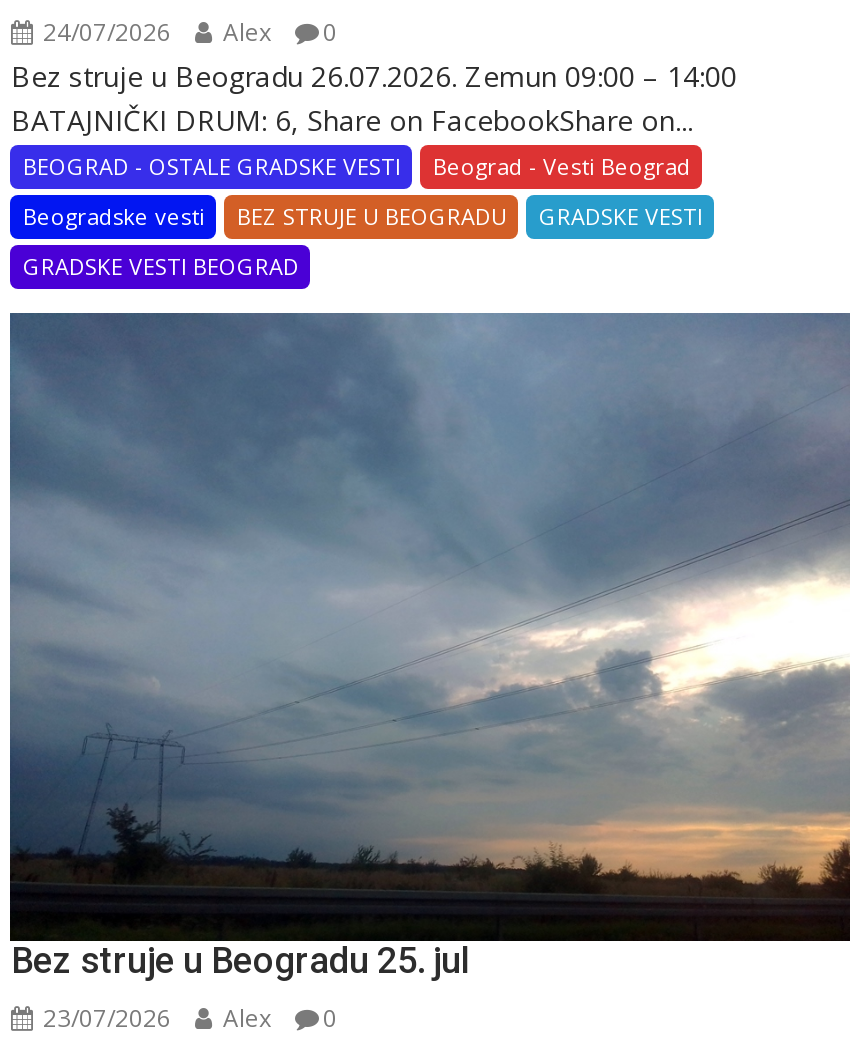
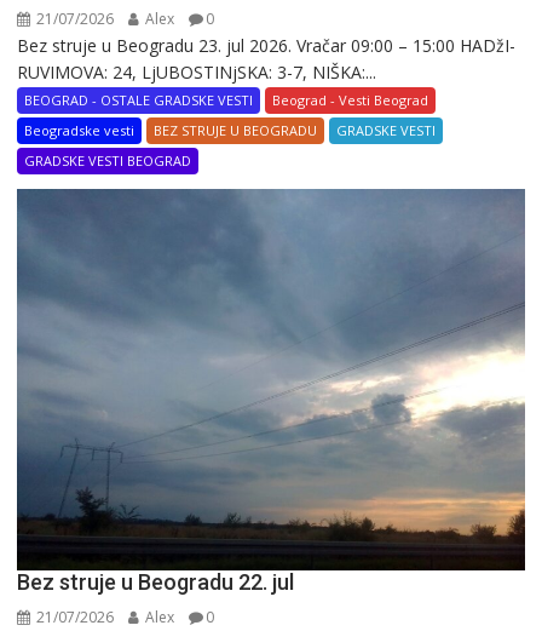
- 24/07/2026 Alex 0
+ 21/07/2026 Alex 0

- Bez struje u Beogradu 26.07.2026. Zemun 09:00 – 14:00
- BATAJNIČKI DRUM: 6, Share on FacebookShare on...
+ Bez struje u Beogradu 23. jul 2026. Vračar 09:00 – 15:00 HADžI-
+ RUVIMOVA: 24, LjUBOSTINjSKA: 3-7, NIŠKA:...

- Bez struje u Beogradu 25. jul
+ Bez struje u Beogradu 22. jul

- 23/07/2026 Alex 0
+ 21/07/2026 Alex 0
